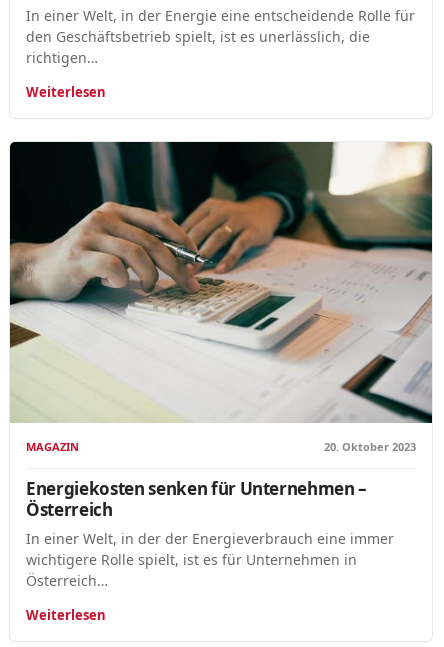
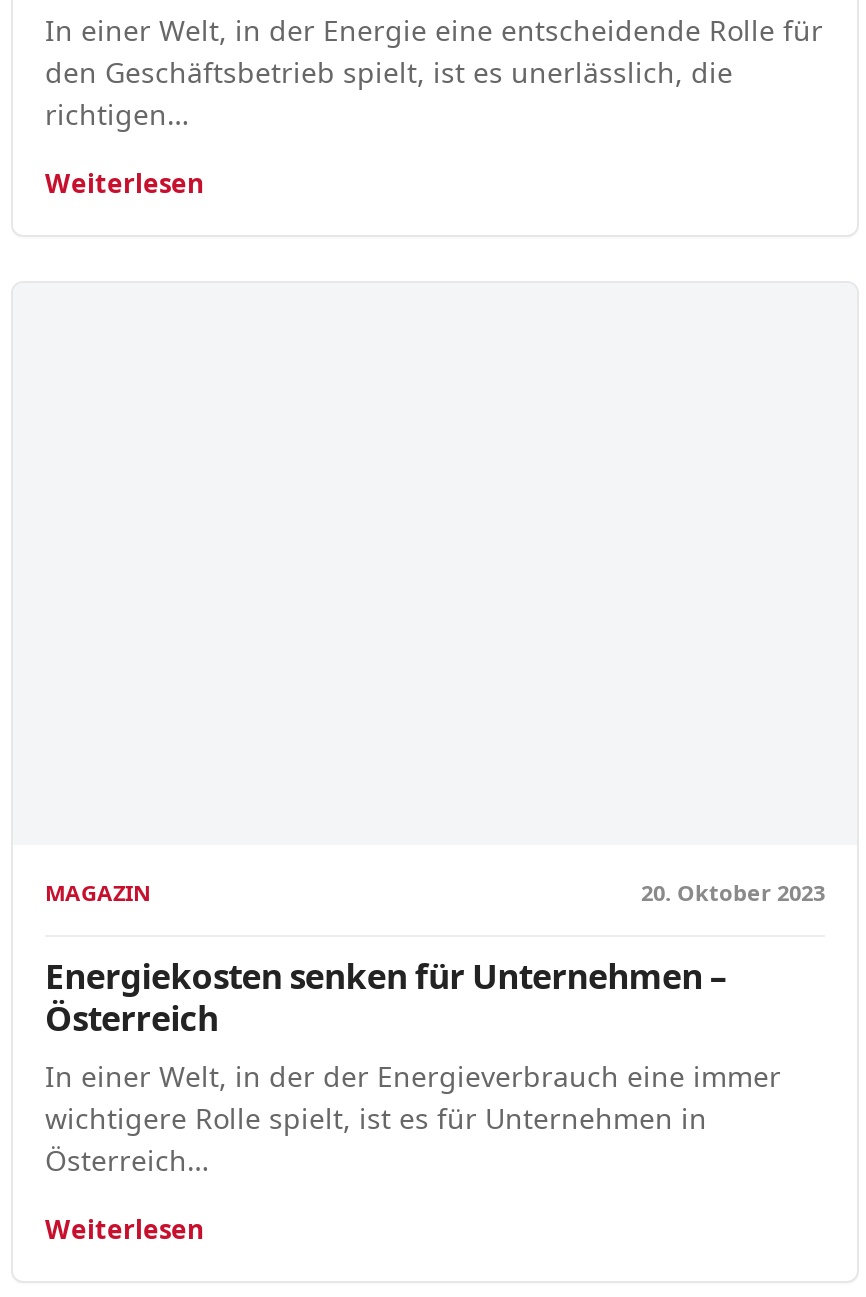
- [image]
